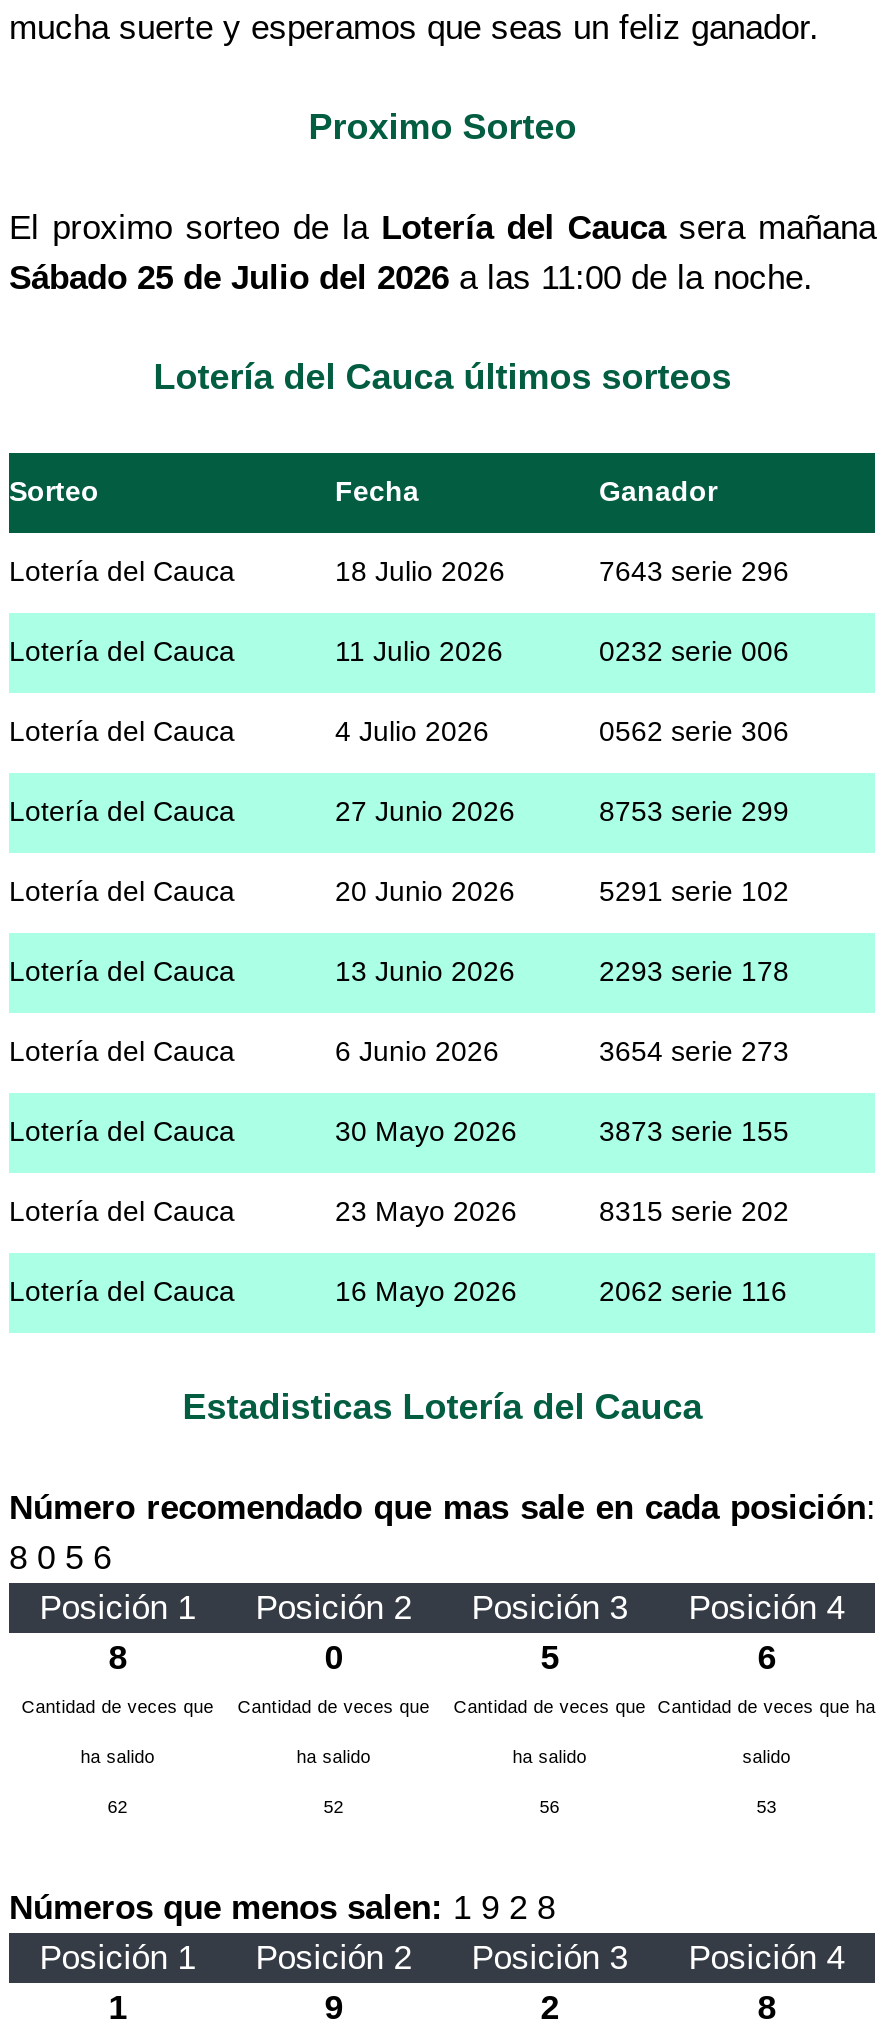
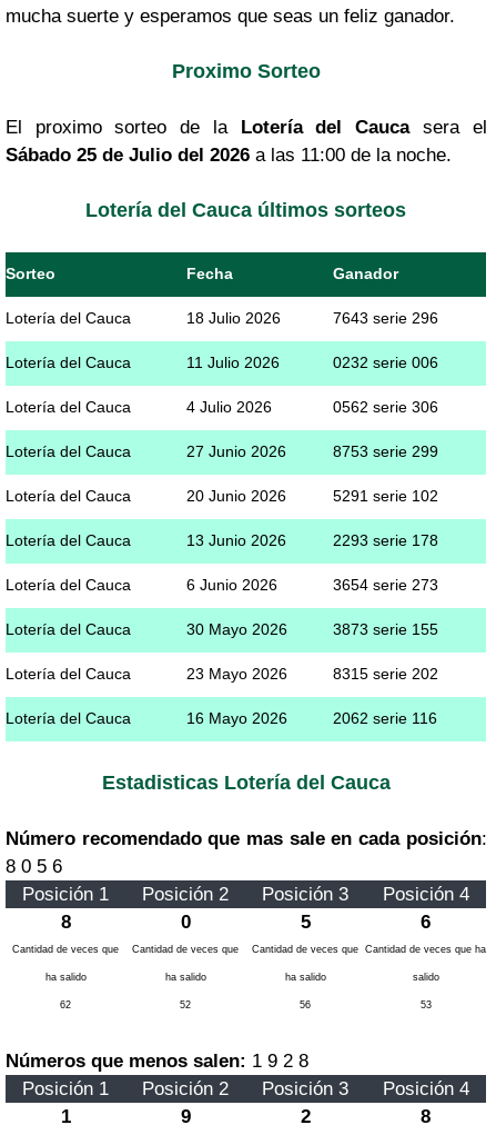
- El proximo sorteo de la Lotería del Cauca sera mañana
+ El proximo sorteo de la Lotería del Cauca sera el
